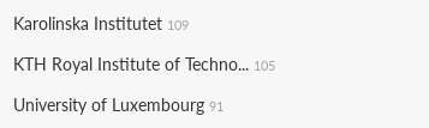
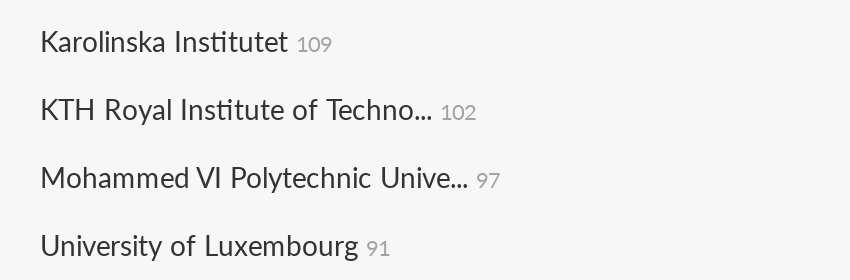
- KTH Royal Institute of Techno... 105
+ KTH Royal Institute of Techno... 102
+ Mohammed VI Polytechnic Unive... 97
